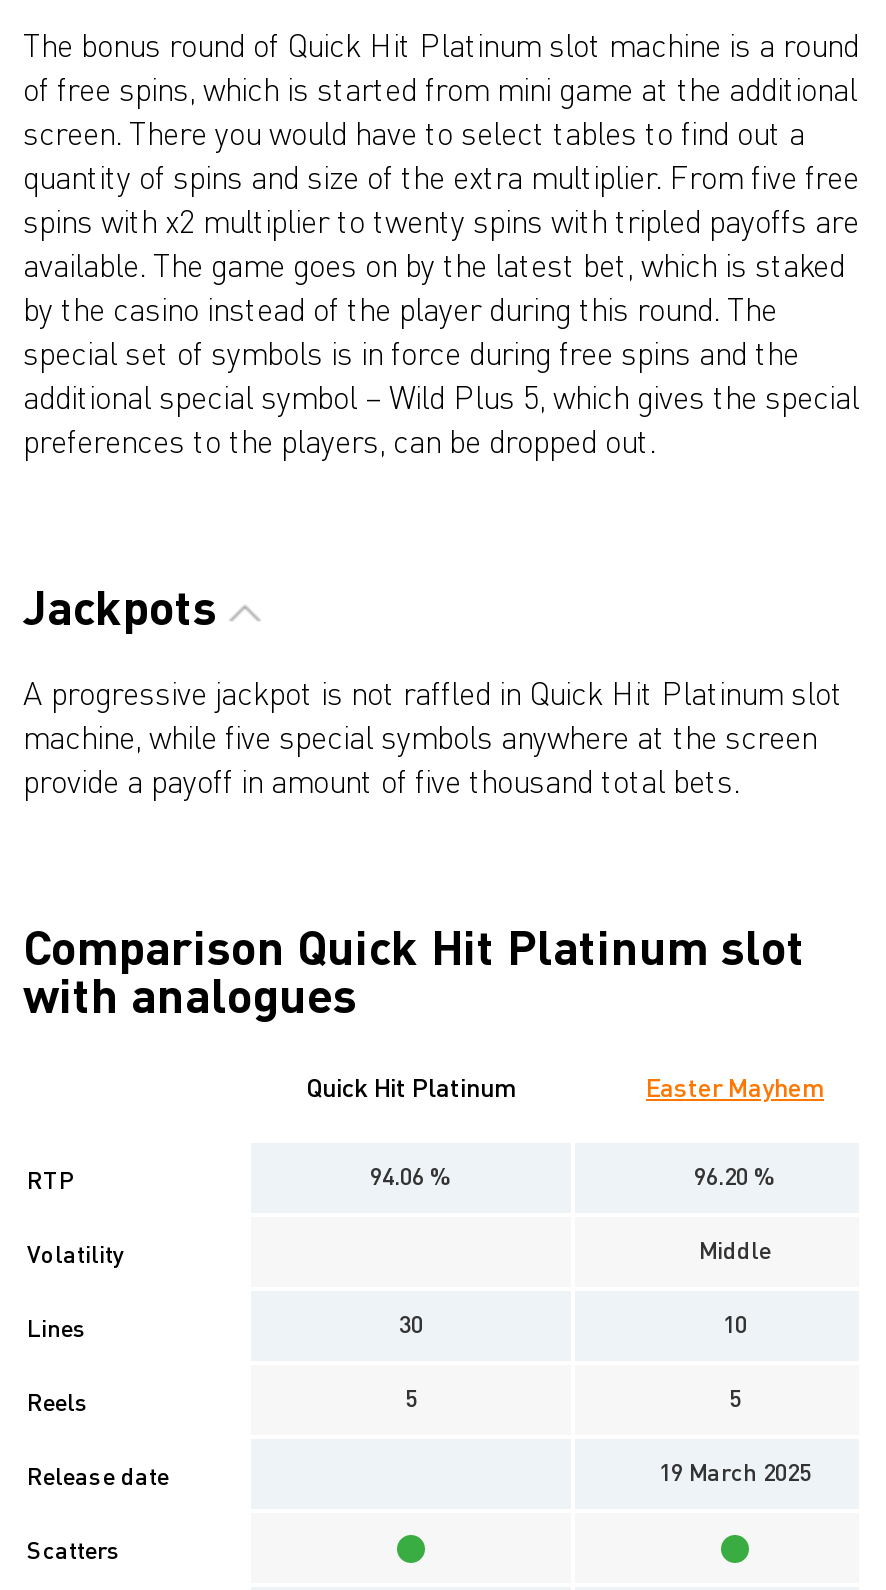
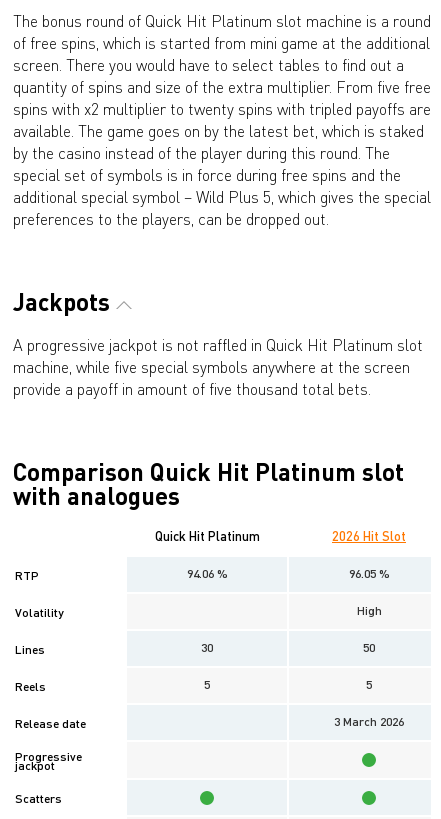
- Easter Mayhem
+ 2026 Hit Slot

- 96.20 %
+ 96.05 %

- Middle
+ High

- 10
+ 50

- 19 March 2025
+ 3 March 2026
+ Progressive
+ jackpot
